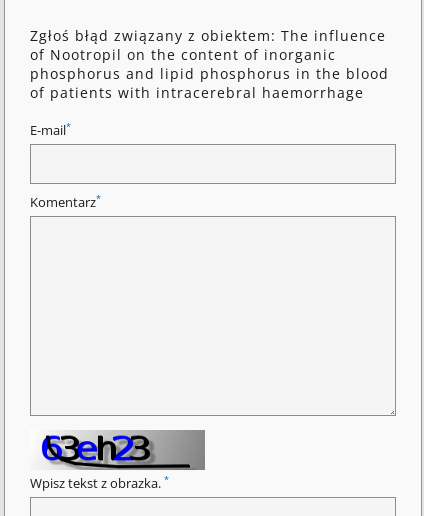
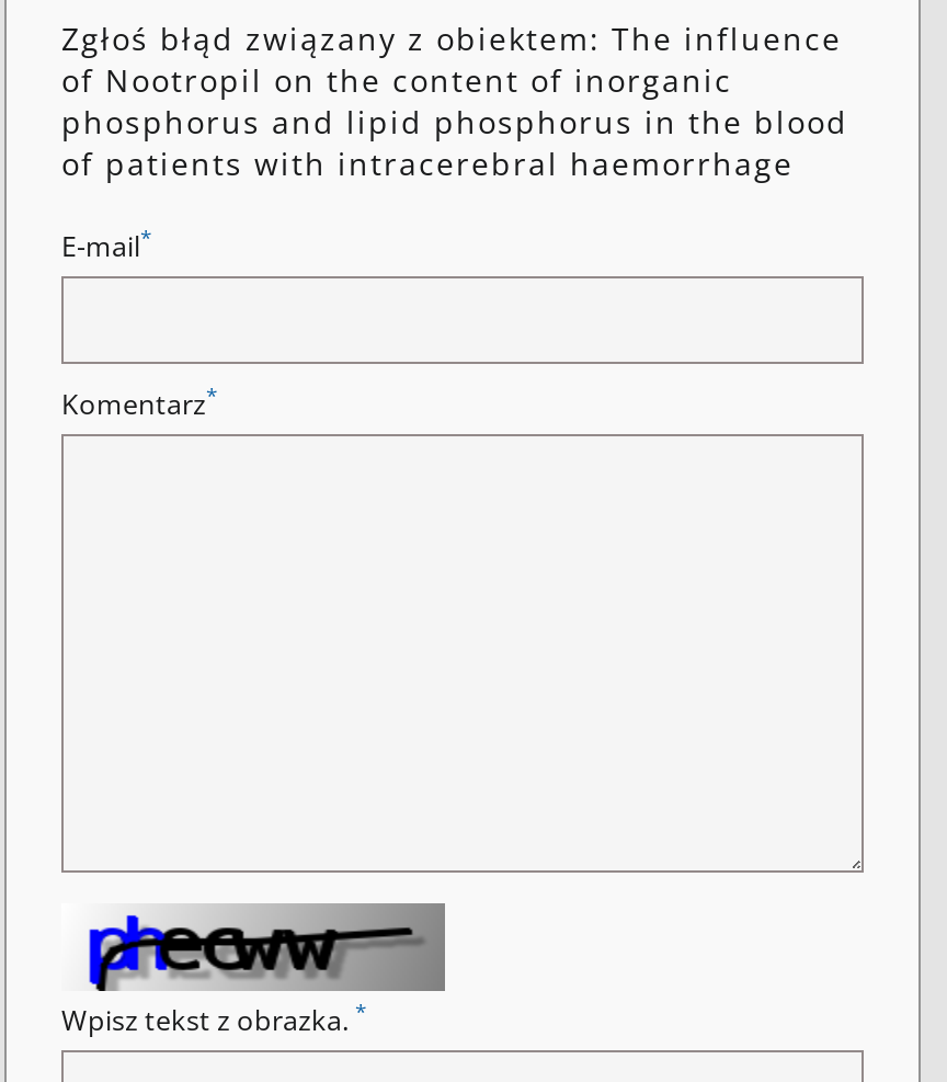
- [image]
+ [image]
